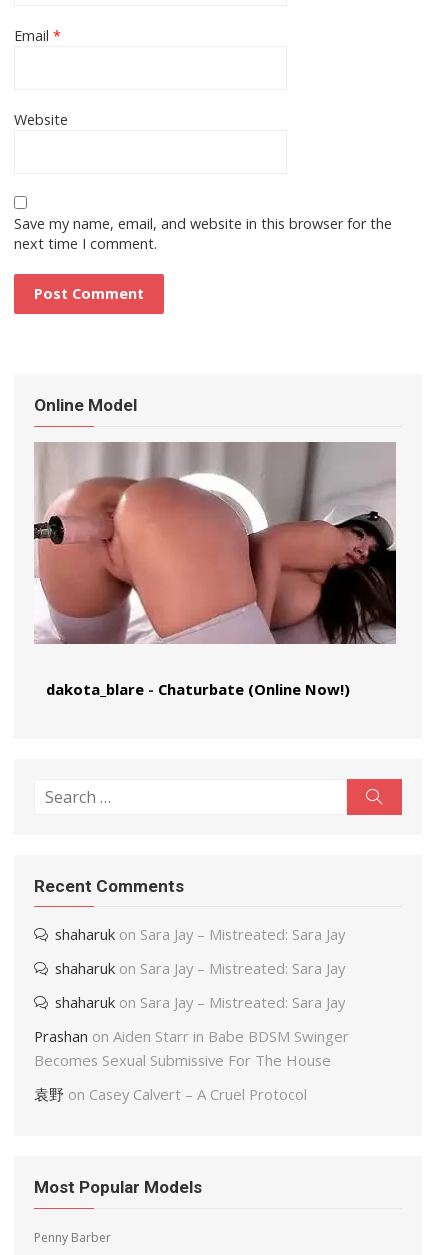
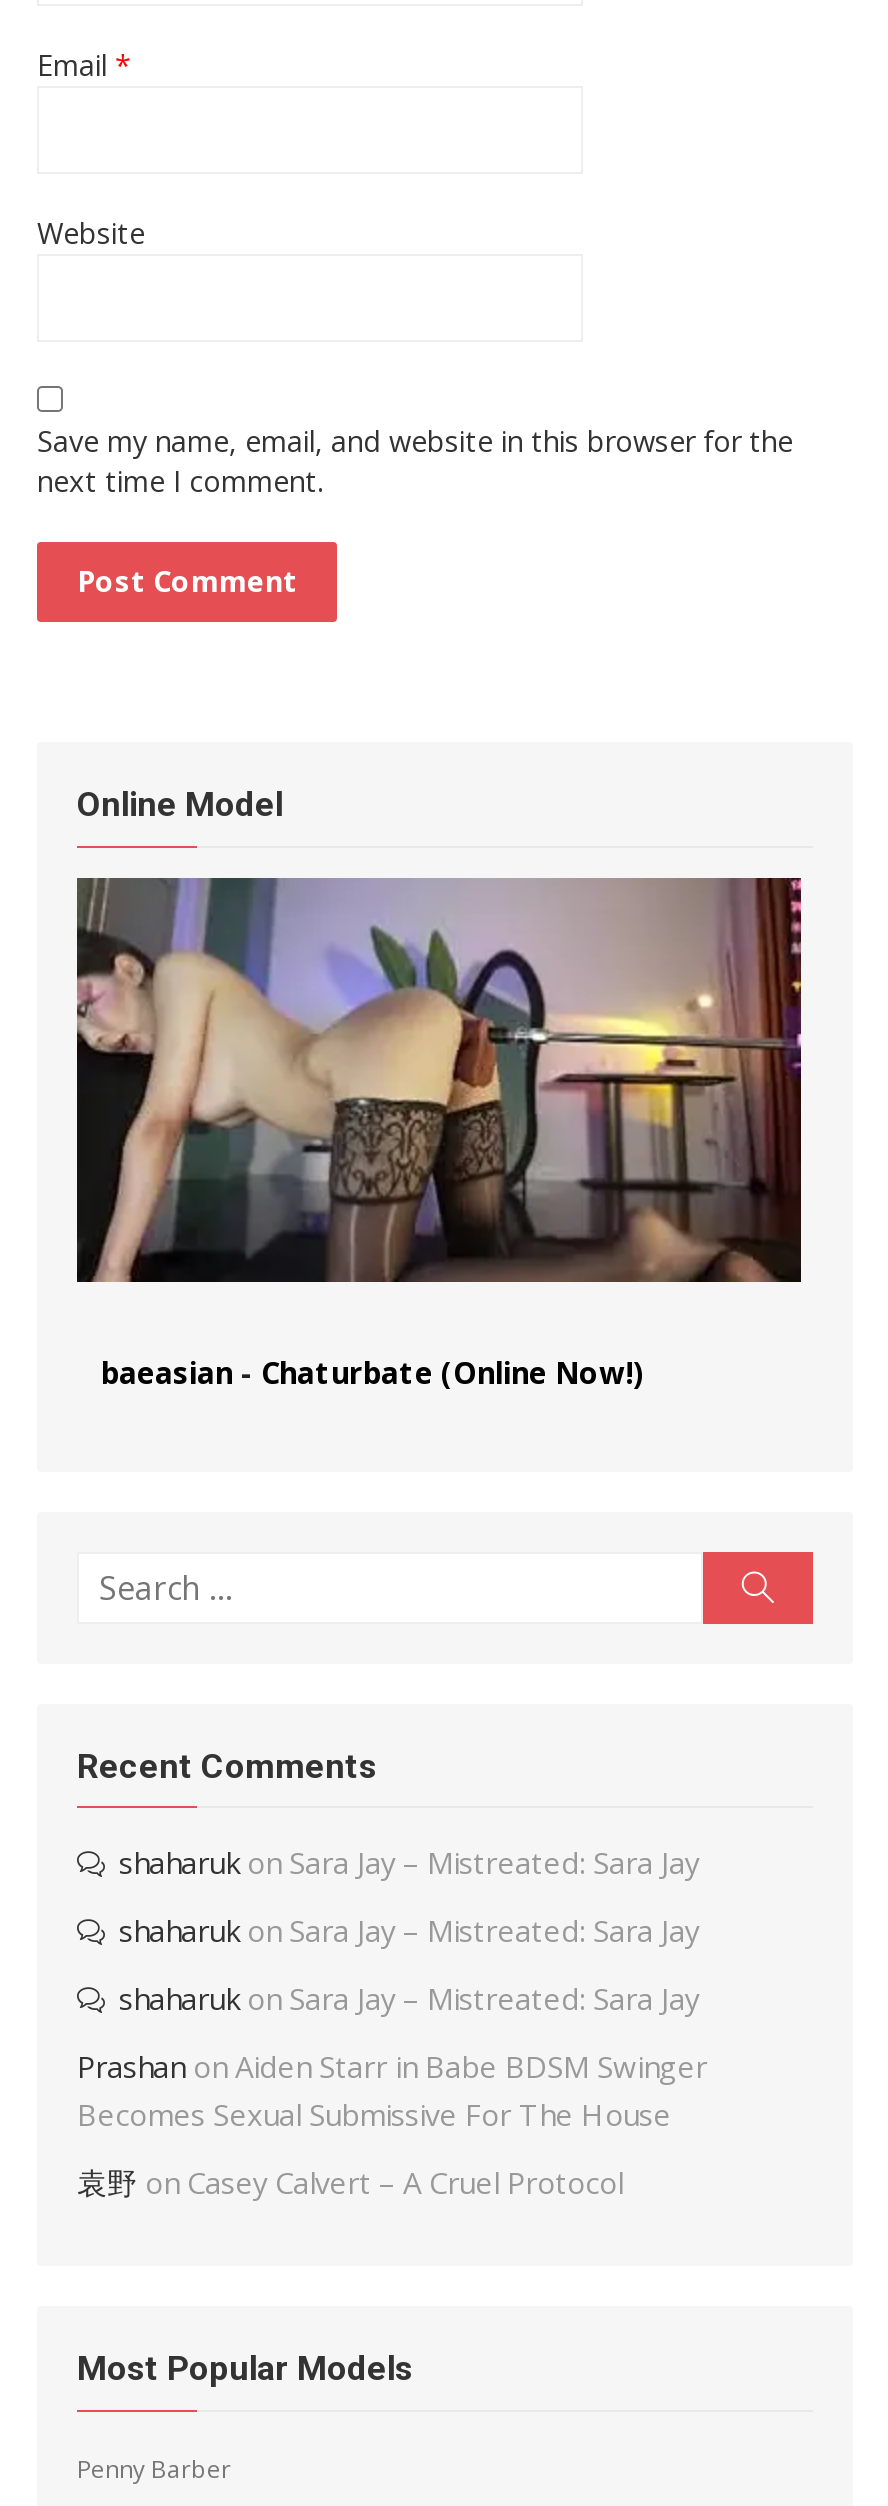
- [image]
- dakota_blare - Chaturbate (Online Now!)
+ [image]
+ baeasian - Chaturbate (Online Now!)
